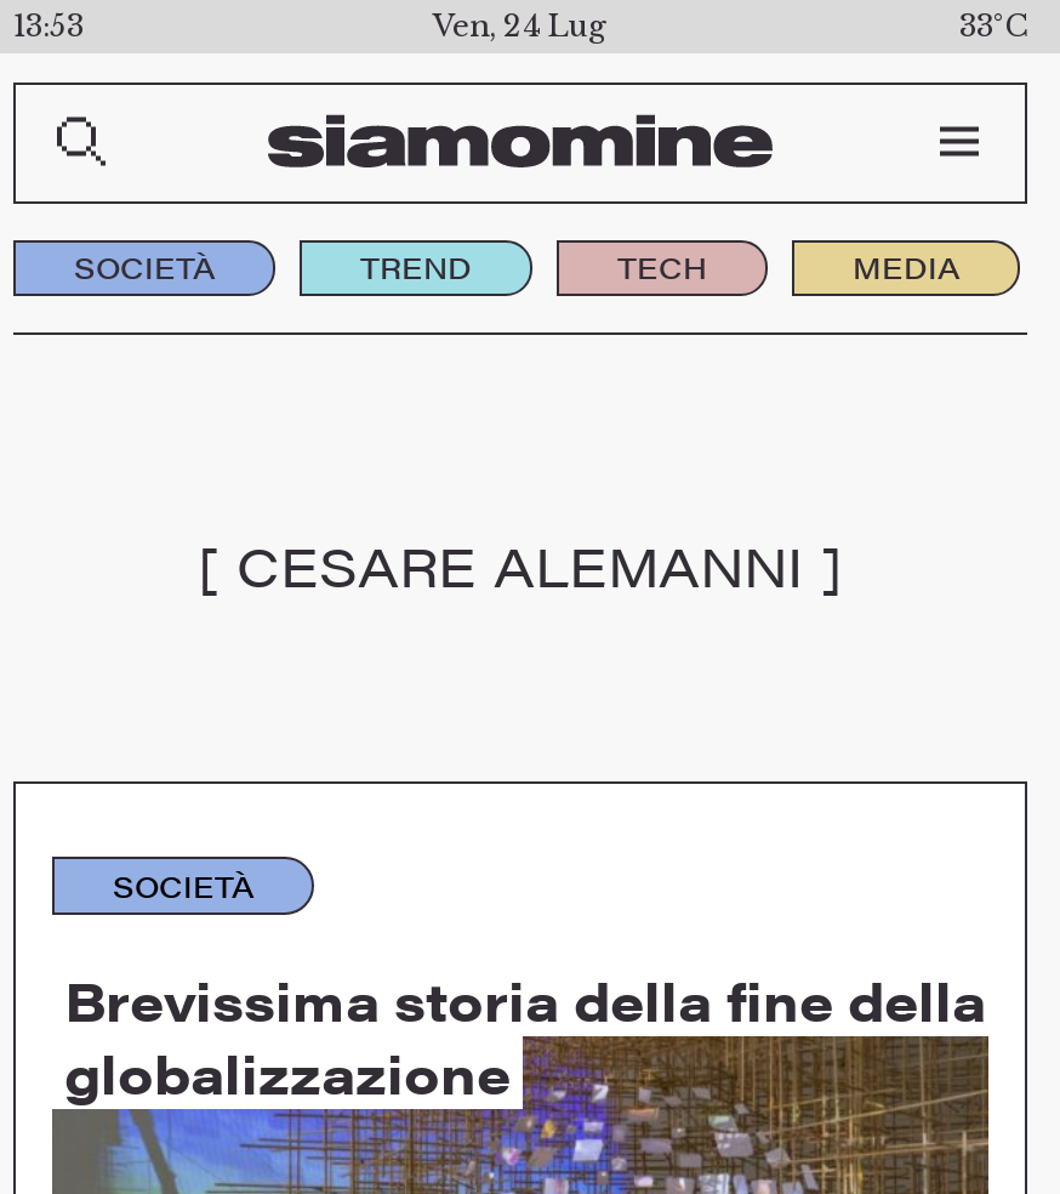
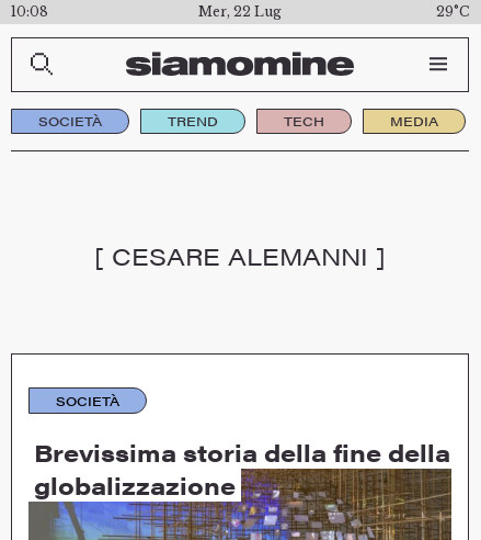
- 13:53
- Ven, 24 Lug
- 33°C
+ 10:08
+ Mer, 22 Lug
+ 29°C
